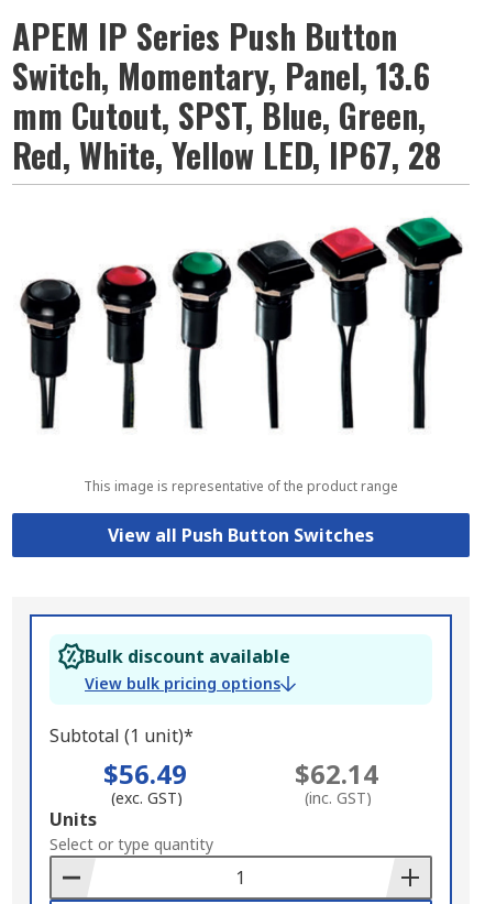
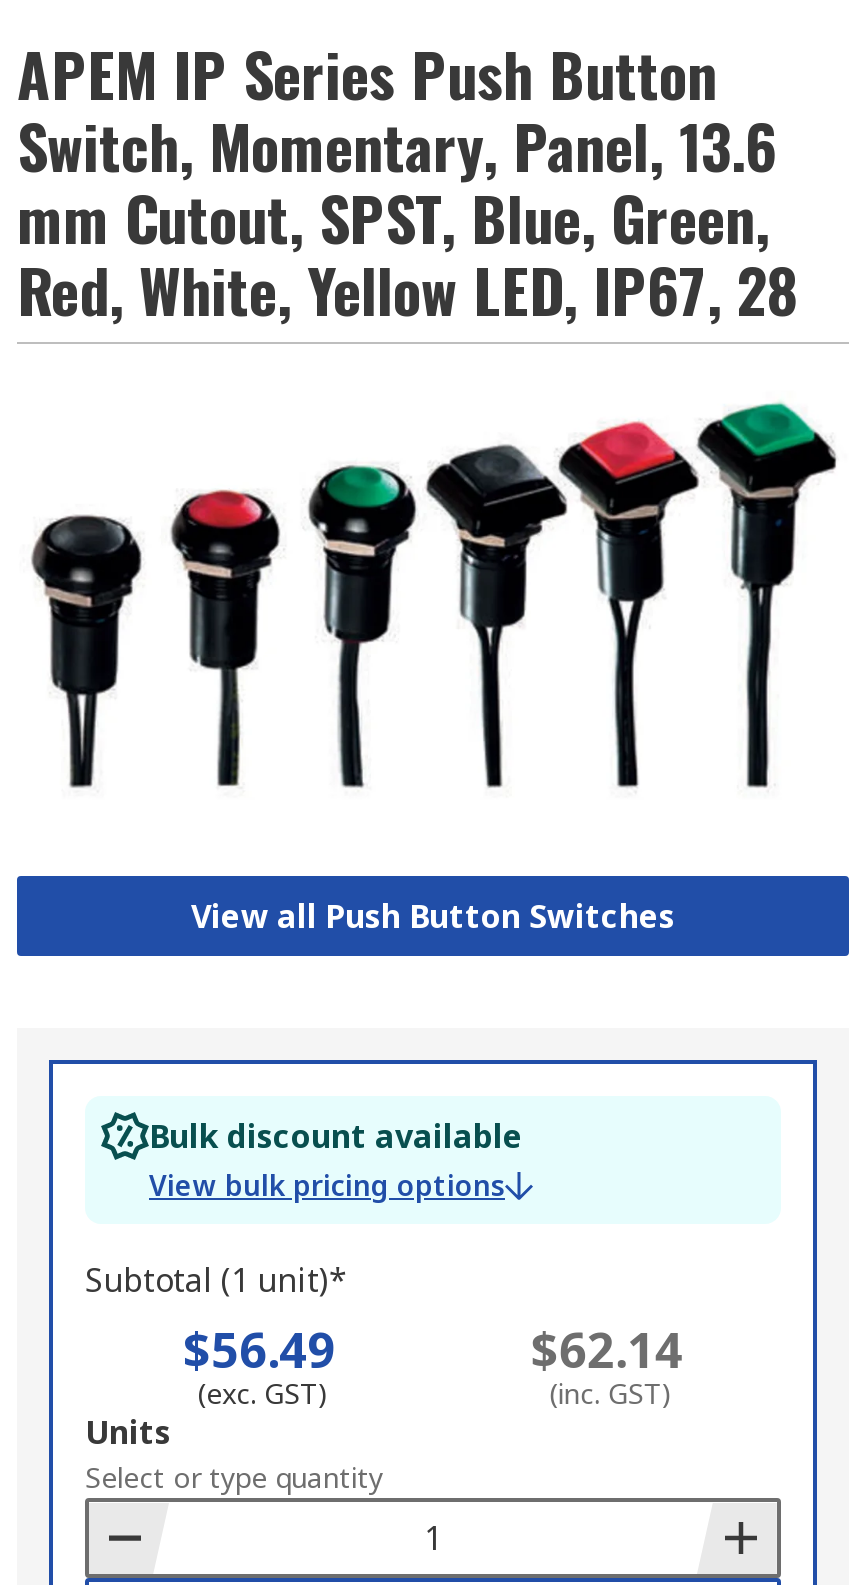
- This image is representative of the product range
